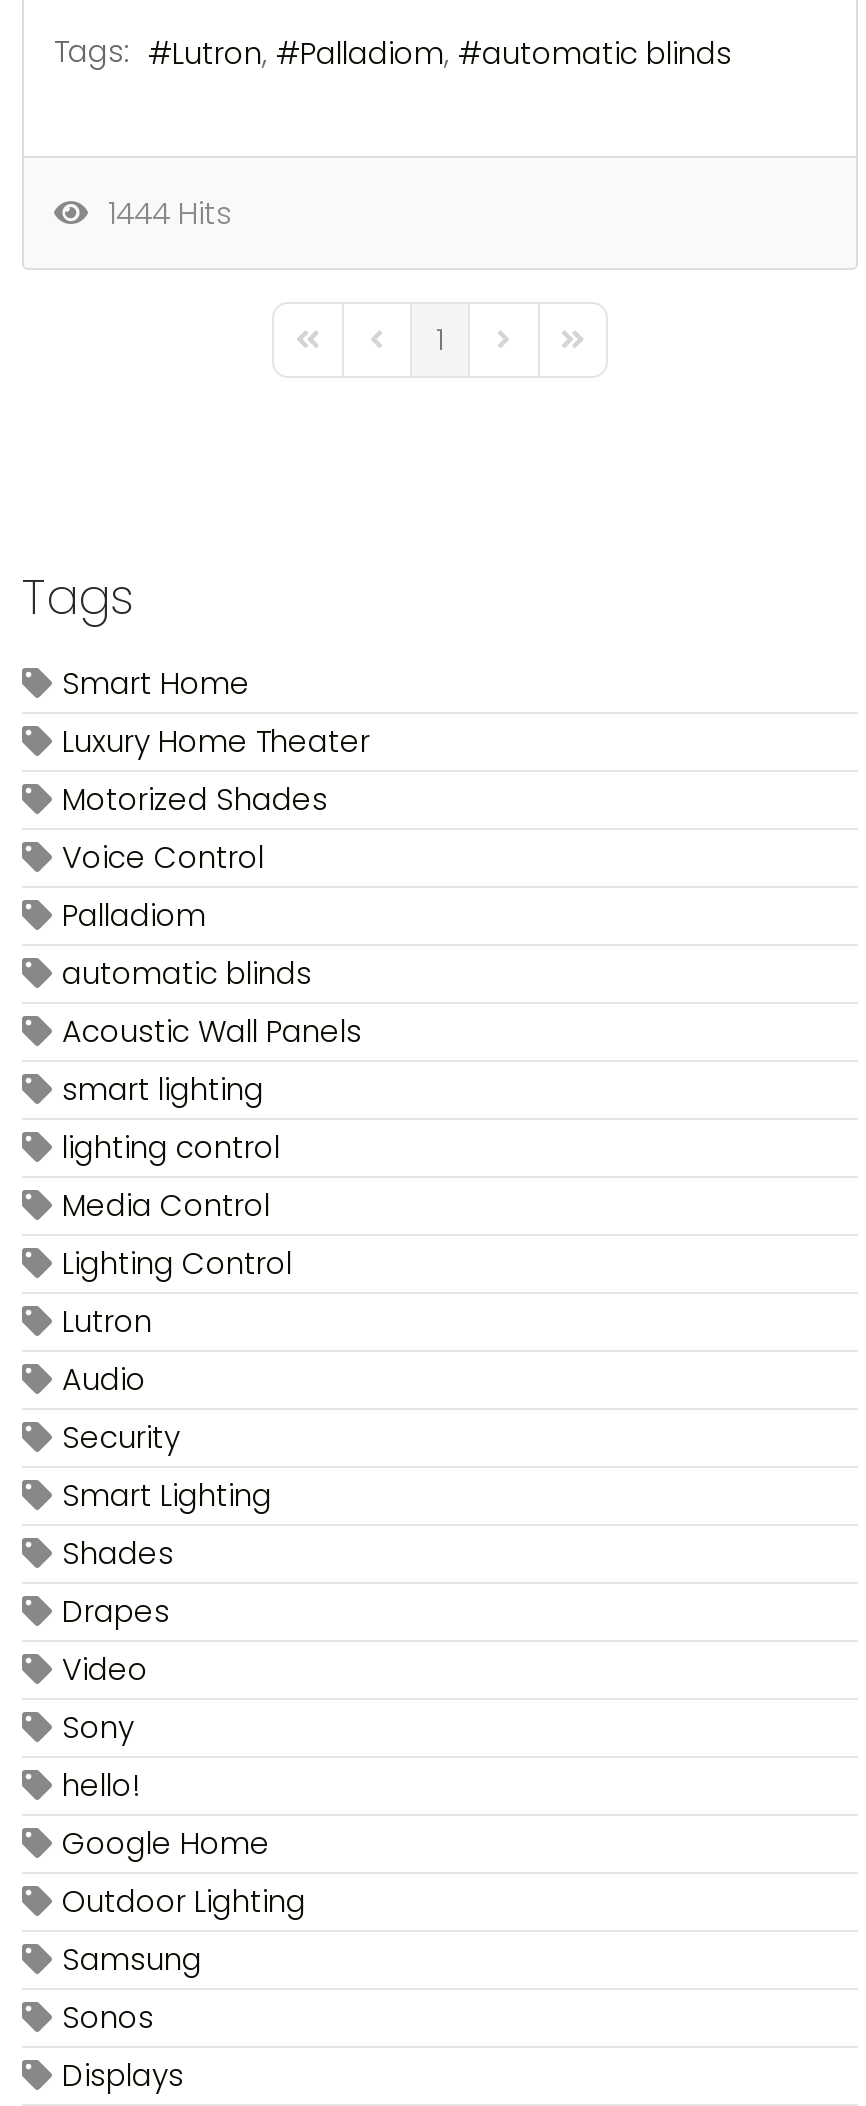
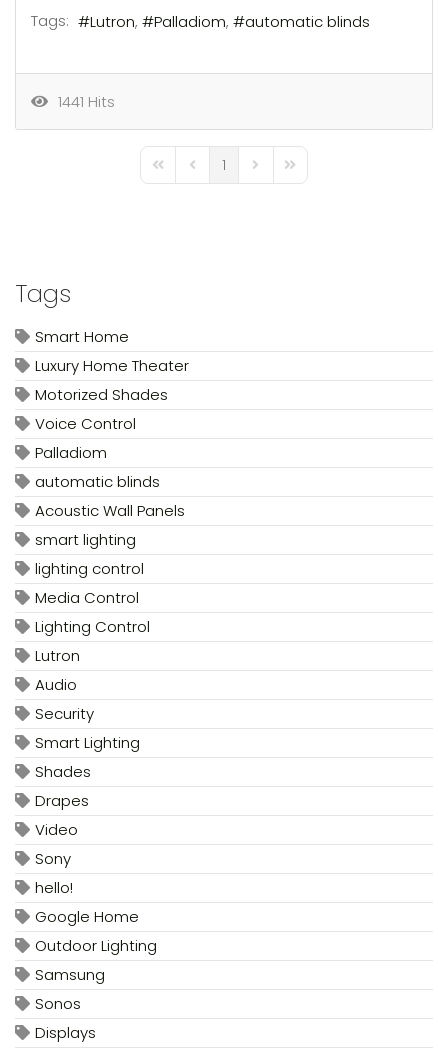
- 1444 Hits
+ 1441 Hits
